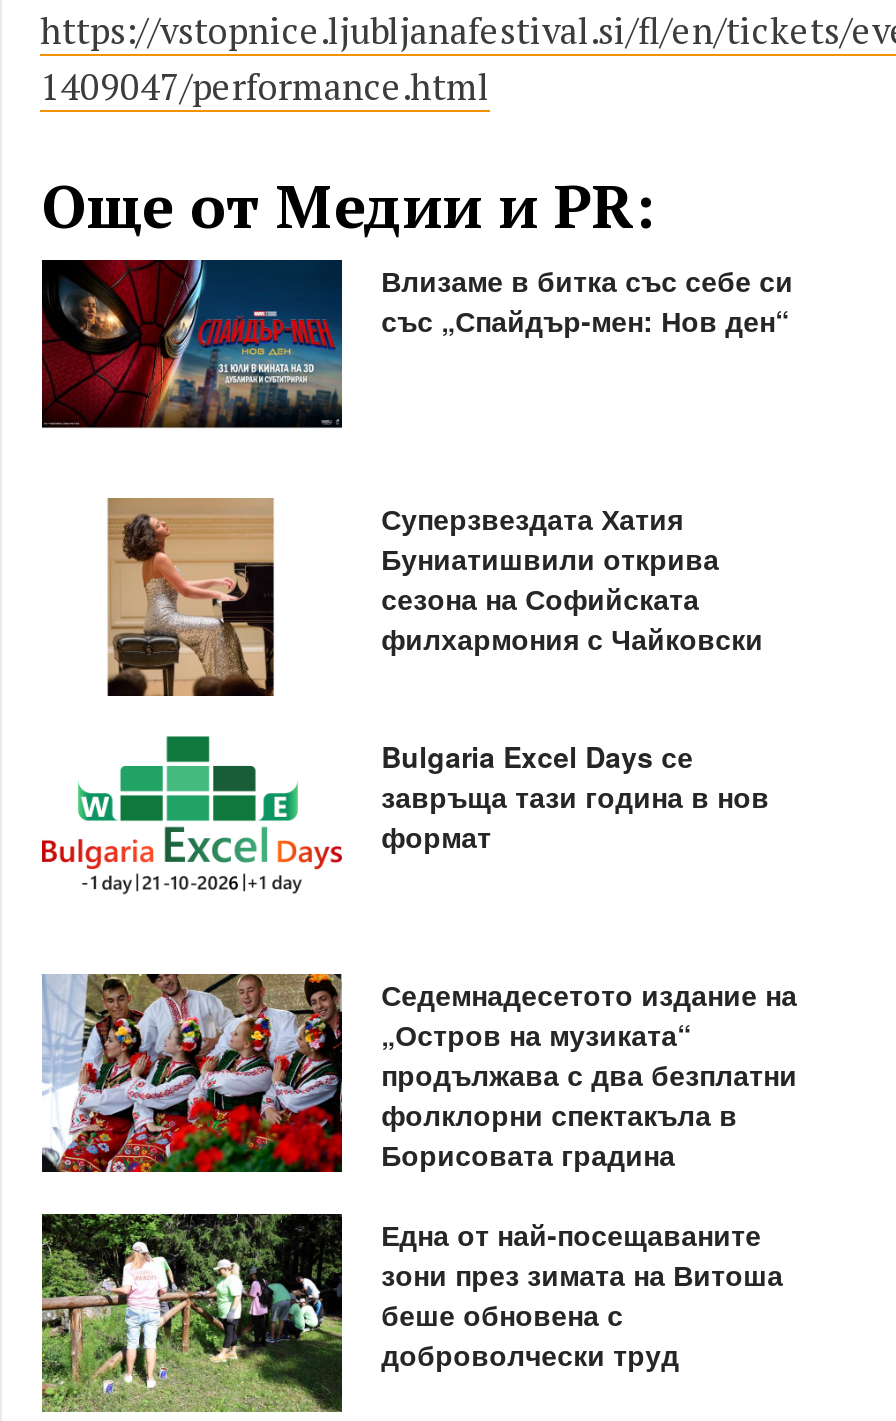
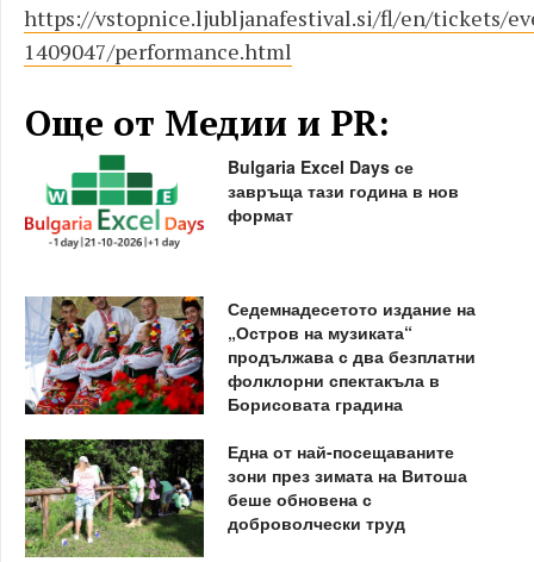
- [image]
- Влизаме в битка със себе си
- със „Спайдър-мен: Нов ден“

- [image]

- Суперзвездата Хатия
- Буниатишвили открива
- сезона на Софийската
- филхармония с Чайковски
